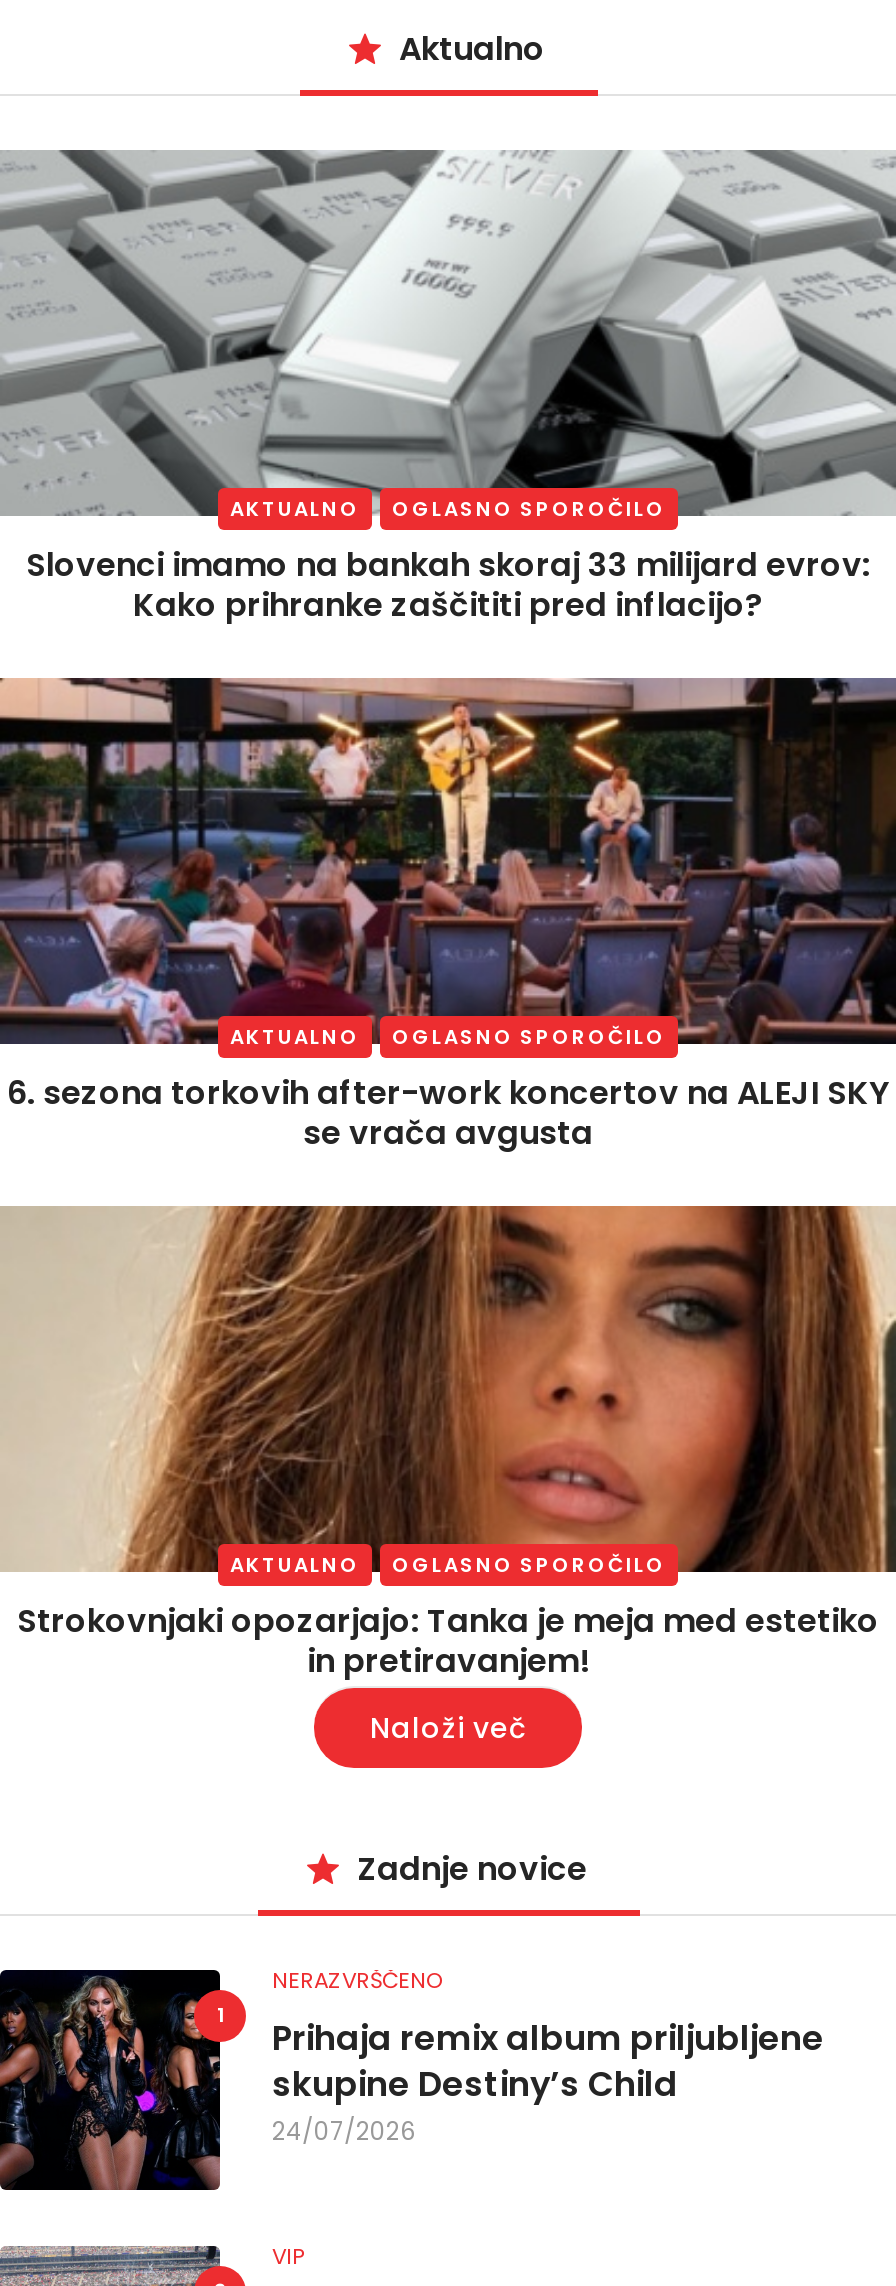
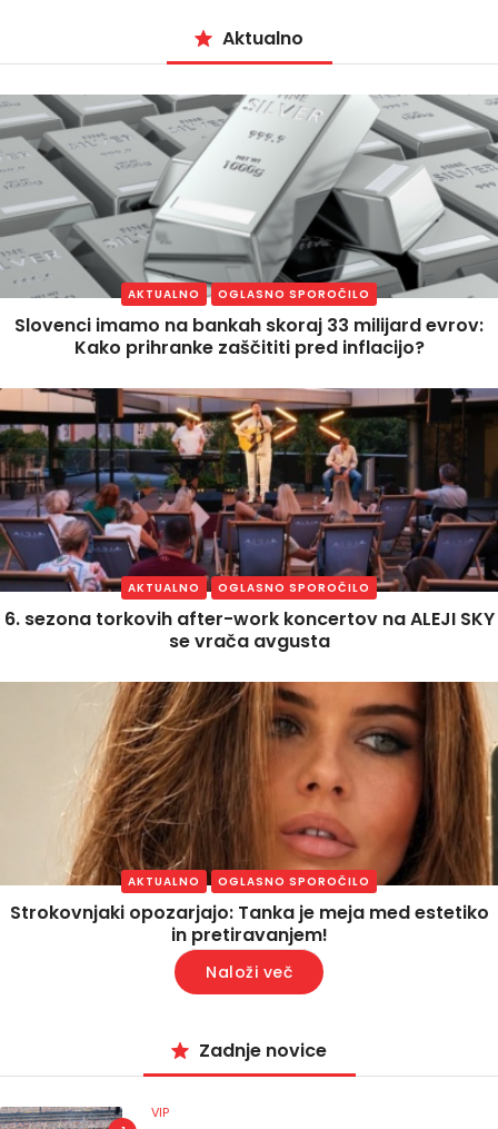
- [image]
- NERAZVRŠČENO
- Prihaja remix album priljubljene
- skupine Destiny’s Child
- 24/07/2026
